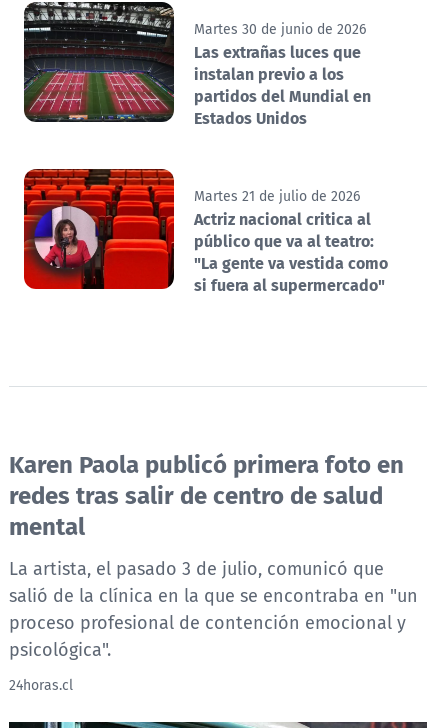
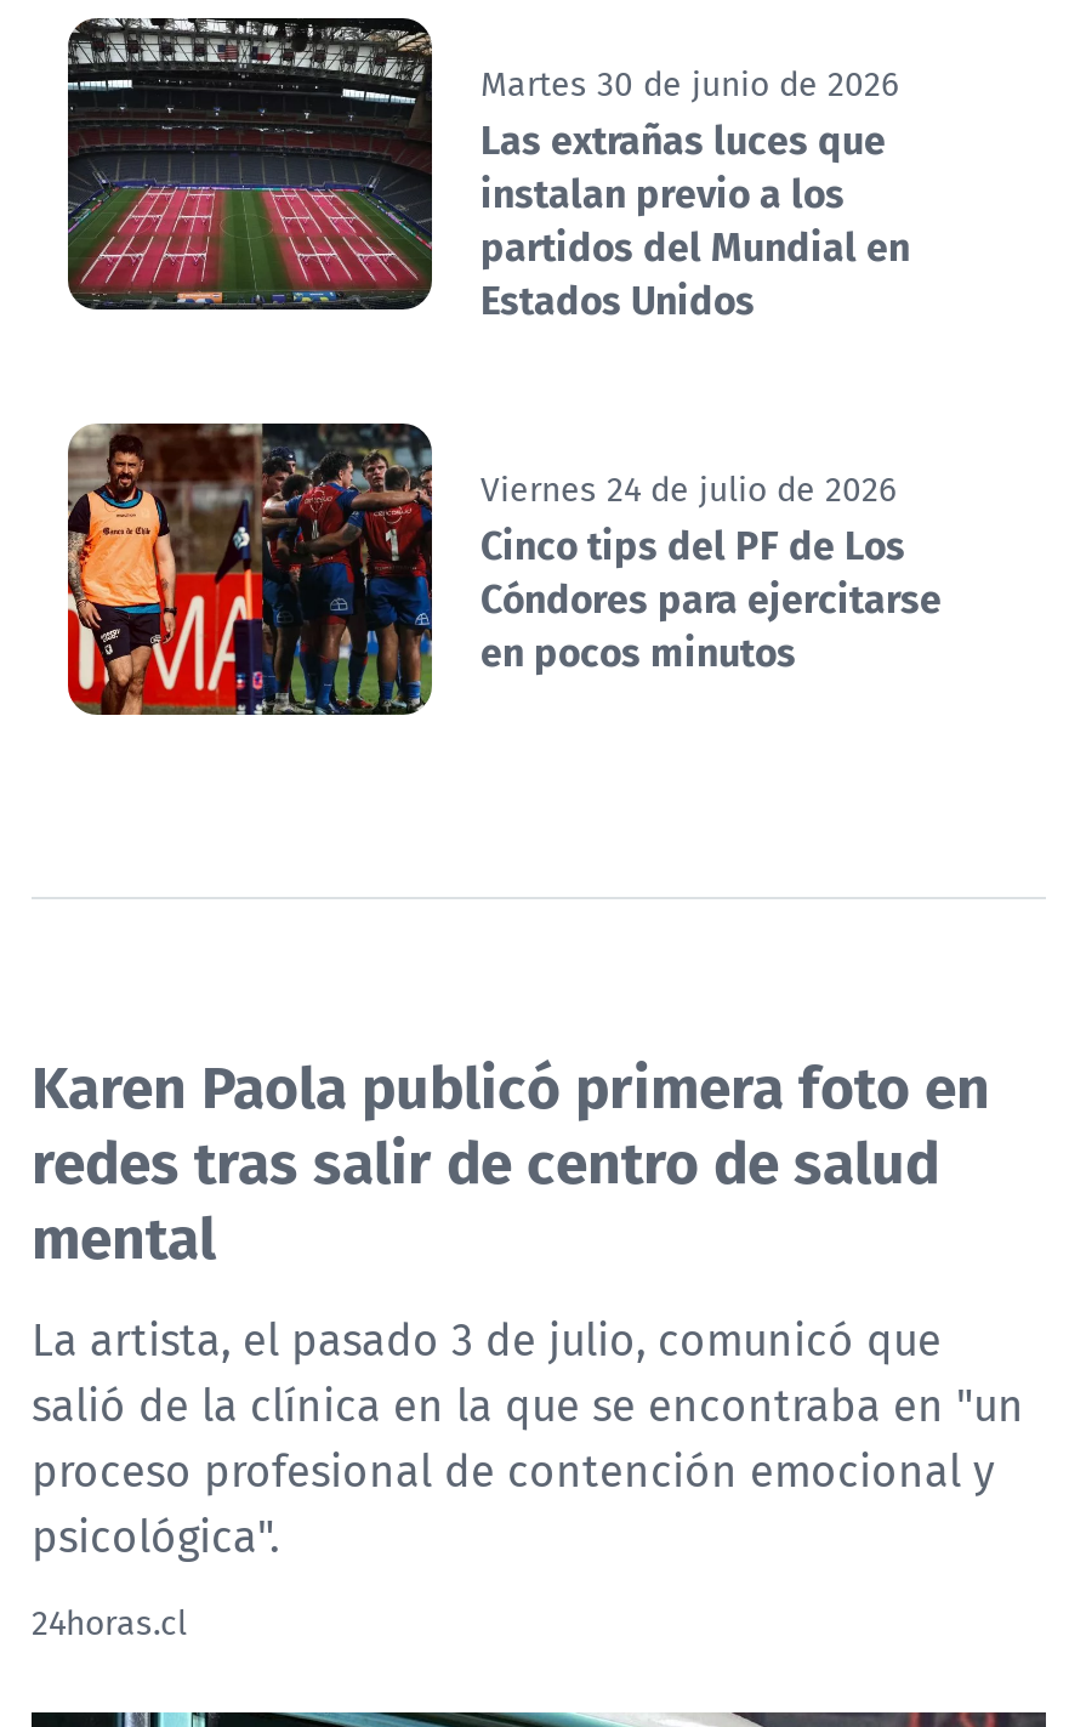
- [image]
- Martes 21 de julio de 2026
- Actriz nacional critica al
- público que va al teatro:
- "La gente va vestida como
- si fuera al supermercado"
+ [image]
+ Viernes 24 de julio de 2026
+ Cinco tips del PF de Los
+ Cóndores para ejercitarse
+ en pocos minutos
